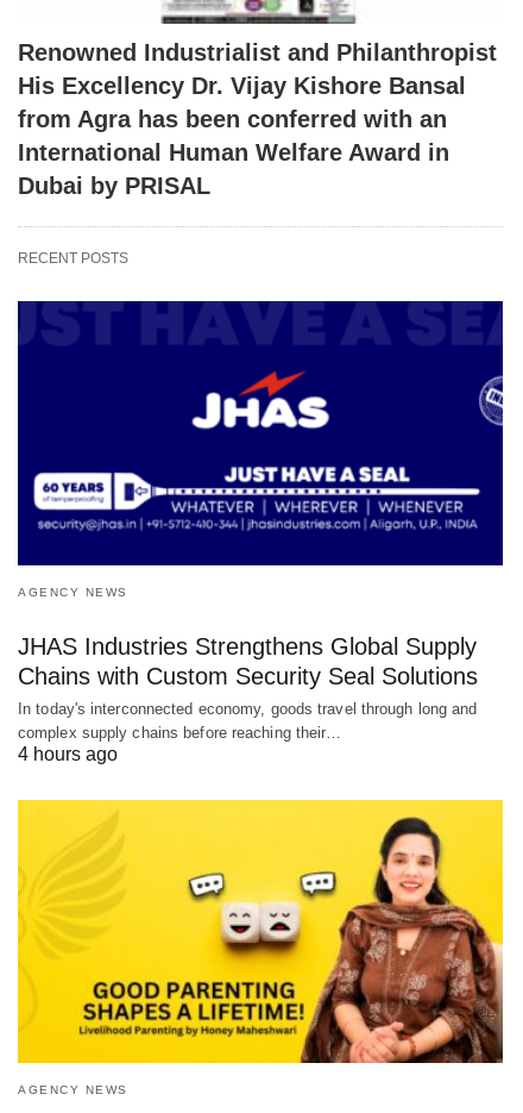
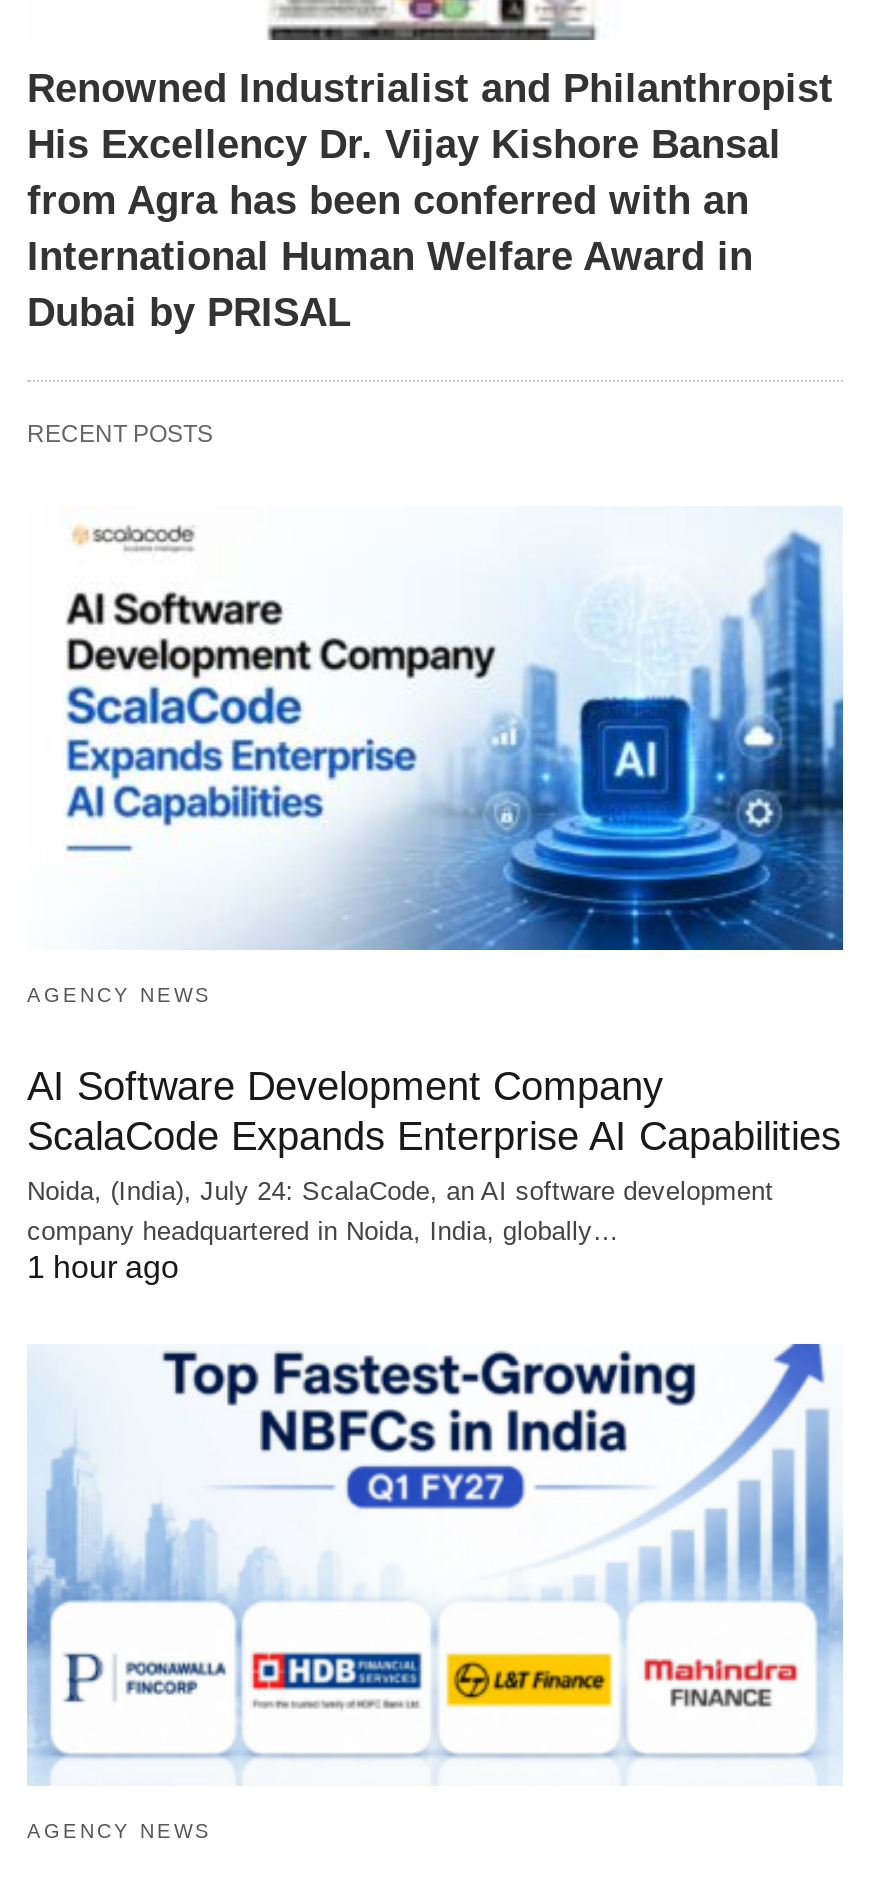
- [image]
+ [image]

- JHAS Industries Strengthens Global Supply
- Chains with Custom Security Seal Solutions
- In today's interconnected economy, goods travel through long and
- complex supply chains before reaching their…
- 4 hours ago
+ AI Software Development Company
+ ScalaCode Expands Enterprise AI Capabilities
+ Noida, (India), July 24: ScalaCode, an AI software development
+ company headquartered in Noida, India, globally…
+ 1 hour ago

- [image]
+ [image]
